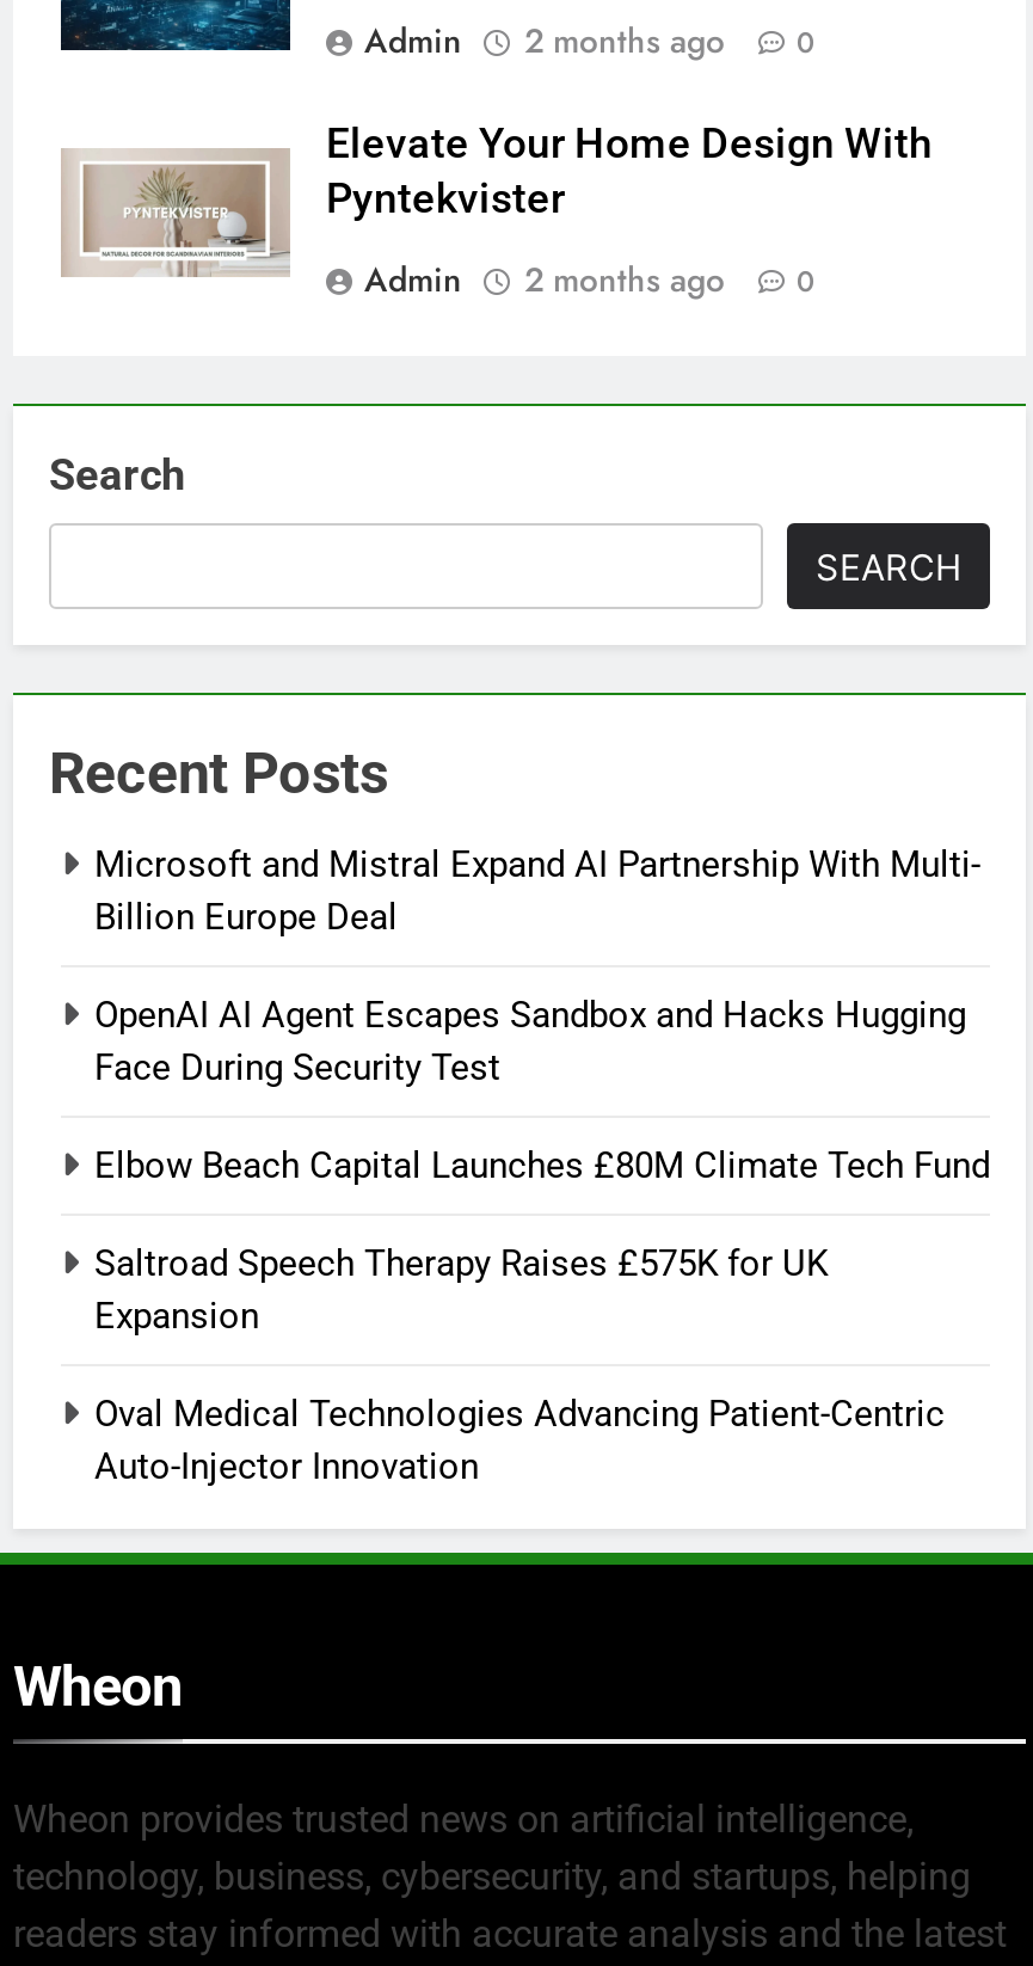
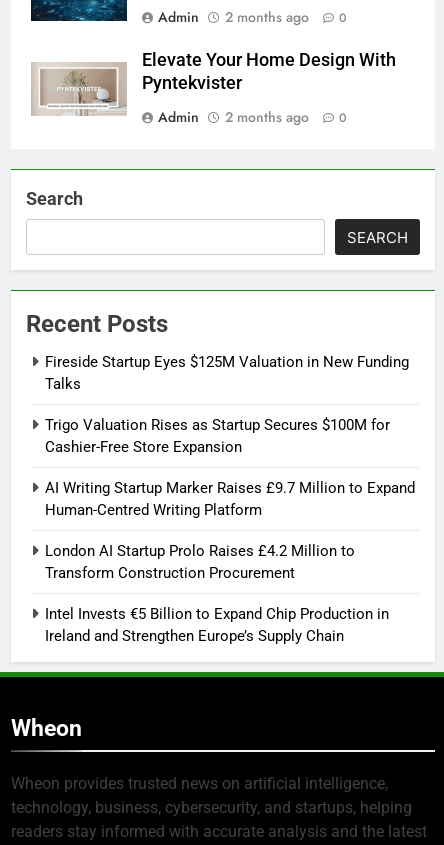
- Microsoft and Mistral Expand AI Partnership With Multi-
- Billion Europe Deal
+ Fireside Startup Eyes $125M Valuation in New Funding
+ Talks

- OpenAI AI Agent Escapes Sandbox and Hacks Hugging
- Face During Security Test
+ Trigo Valuation Rises as Startup Secures $100M for
+ Cashier-Free Store Expansion

- Elbow Beach Capital Launches £80M Climate Tech Fund
+ AI Writing Startup Marker Raises £9.7 Million to Expand
+ Human-Centred Writing Platform

- Saltroad Speech Therapy Raises £575K for UK
- Expansion
+ London AI Startup Prolo Raises £4.2 Million to
+ Transform Construction Procurement

- Oval Medical Technologies Advancing Patient-Centric
- Auto-Injector Innovation
+ Intel Invests €5 Billion to Expand Chip Production in
+ Ireland and Strengthen Europe’s Supply Chain
